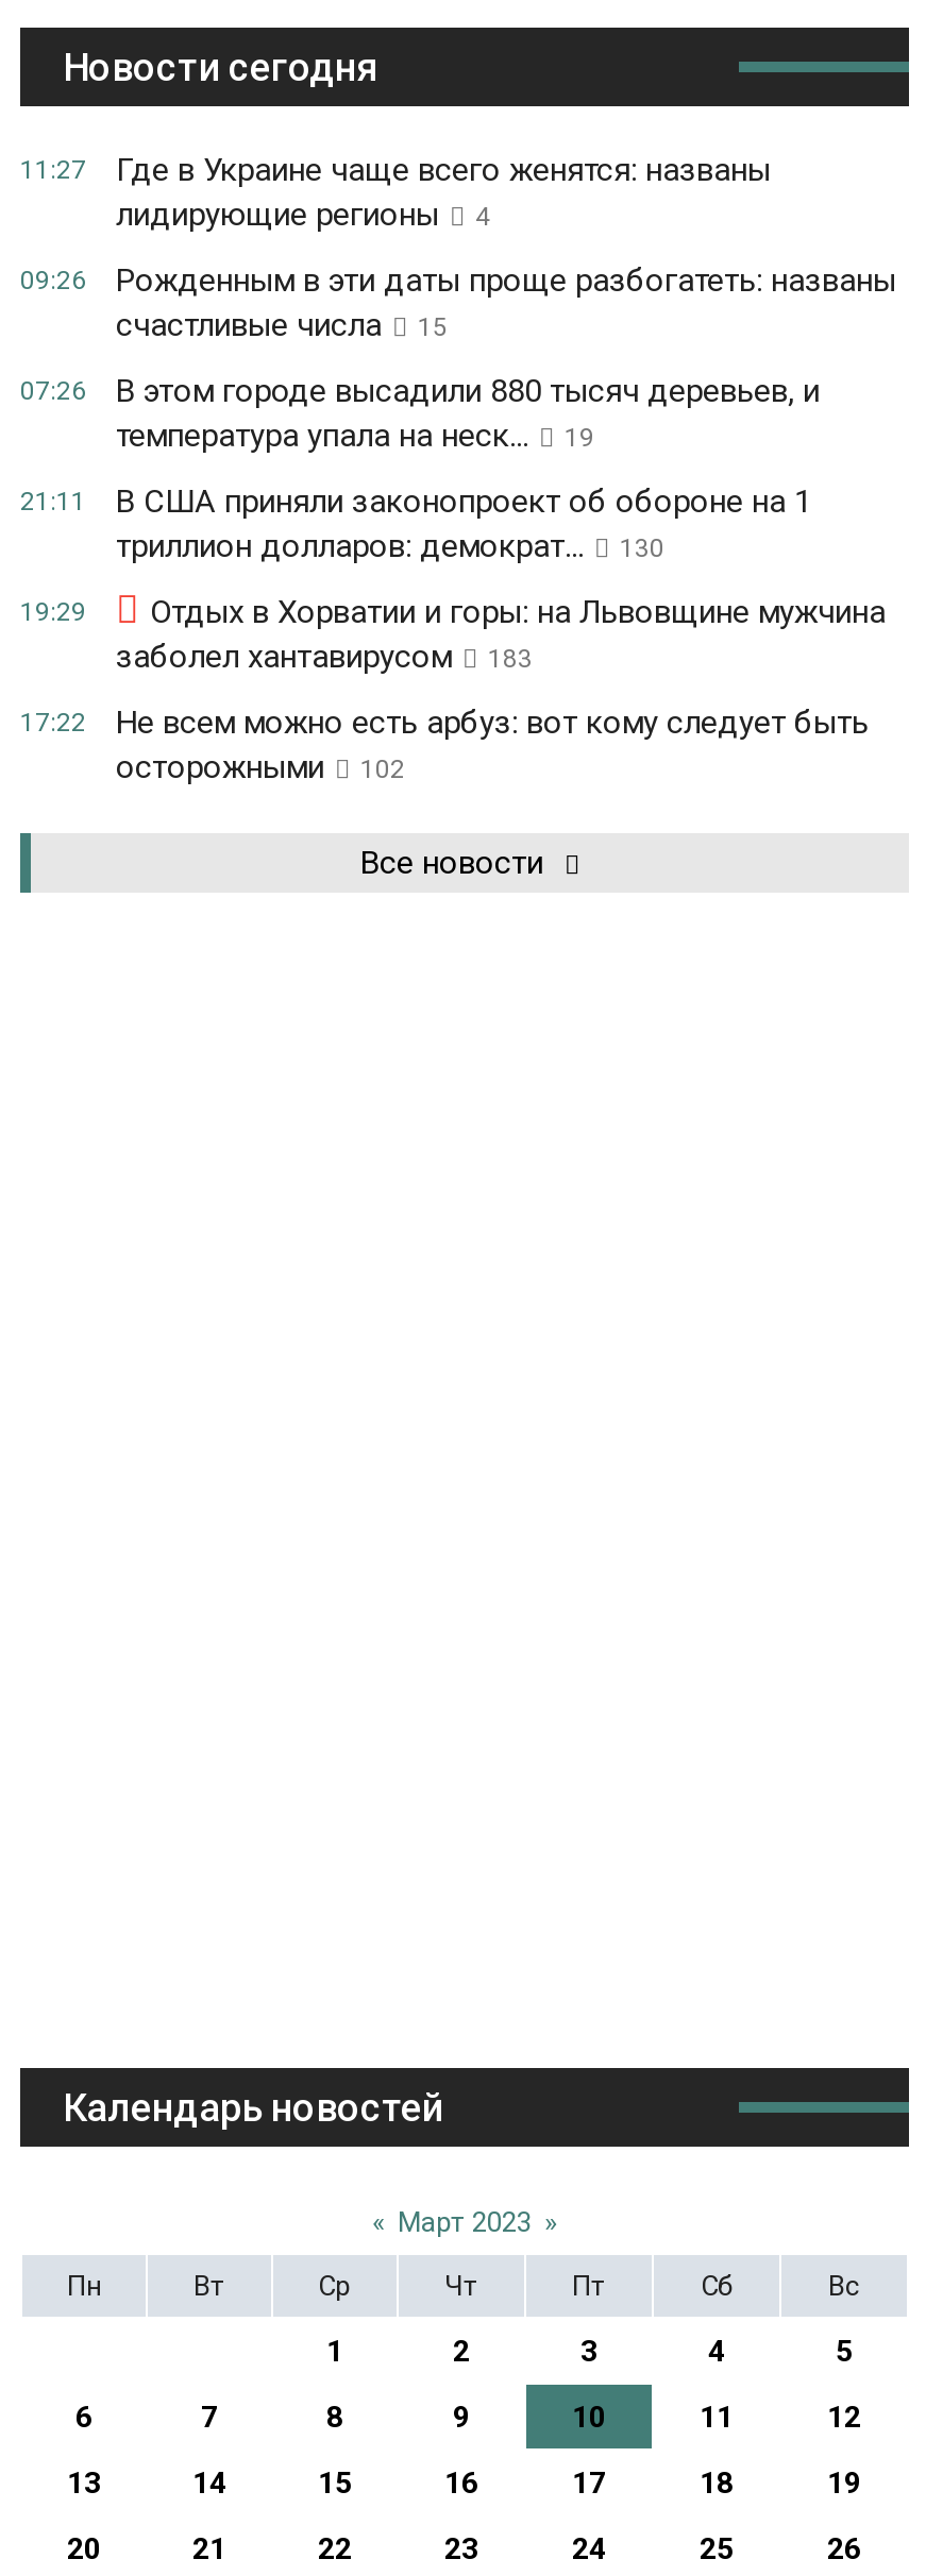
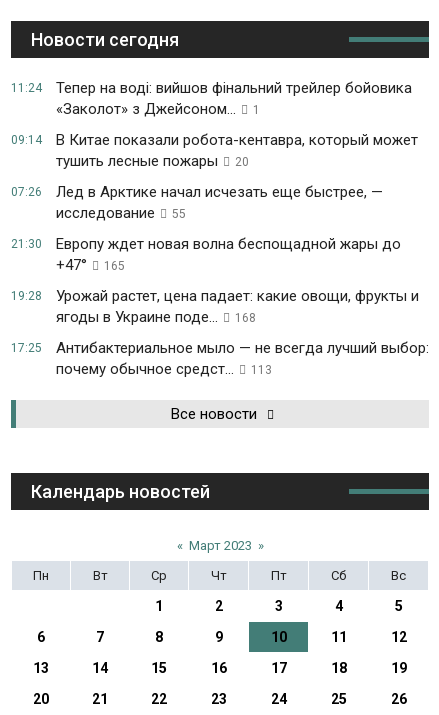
- 11:27
- Где в Украине чаще всего женятся: названы
- лидирующие регионы
- 4
+ 11:24
+ Тепер на воді: вийшов фінальний трейлер бойовика
+ «Заколот» з Джейсоном...
+ 1

- 09:26
- Рожденным в эти даты проще разбогатеть: названы
- счастливые числа
- 15
+ 09:14
+ В Китае показали робота-кентавра, который может
+ тушить лесные пожары
+ 20

- В этом городе высадили 880 тысяч деревьев, и
- температура упала на неск...
- 19
+ Лед в Арктике начал исчезать еще быстрее, —
+ исследование
+ 55

- 21:11
- В США приняли законопроект об обороне на 1
- триллион долларов: демократ...
- 130
+ 21:30
+ Европу ждет новая волна беспощадной жары до
+ +47°
+ 165

- 19:29
- Отдых в Хорватии и горы: на Львовщине мужчина
- заболел хантавирусом
- 183
+ 19:28
+ Урожай растет, цена падает: какие овощи, фрукты и
+ ягоды в Украине поде...
+ 168

- 17:22
- Не всем можно есть арбуз: вот кому следует быть
- осторожными
- 102
+ 17:25
+ Антибактериальное мыло — не всегда лучший выбор:
+ почему обычное средст...
+ 113
